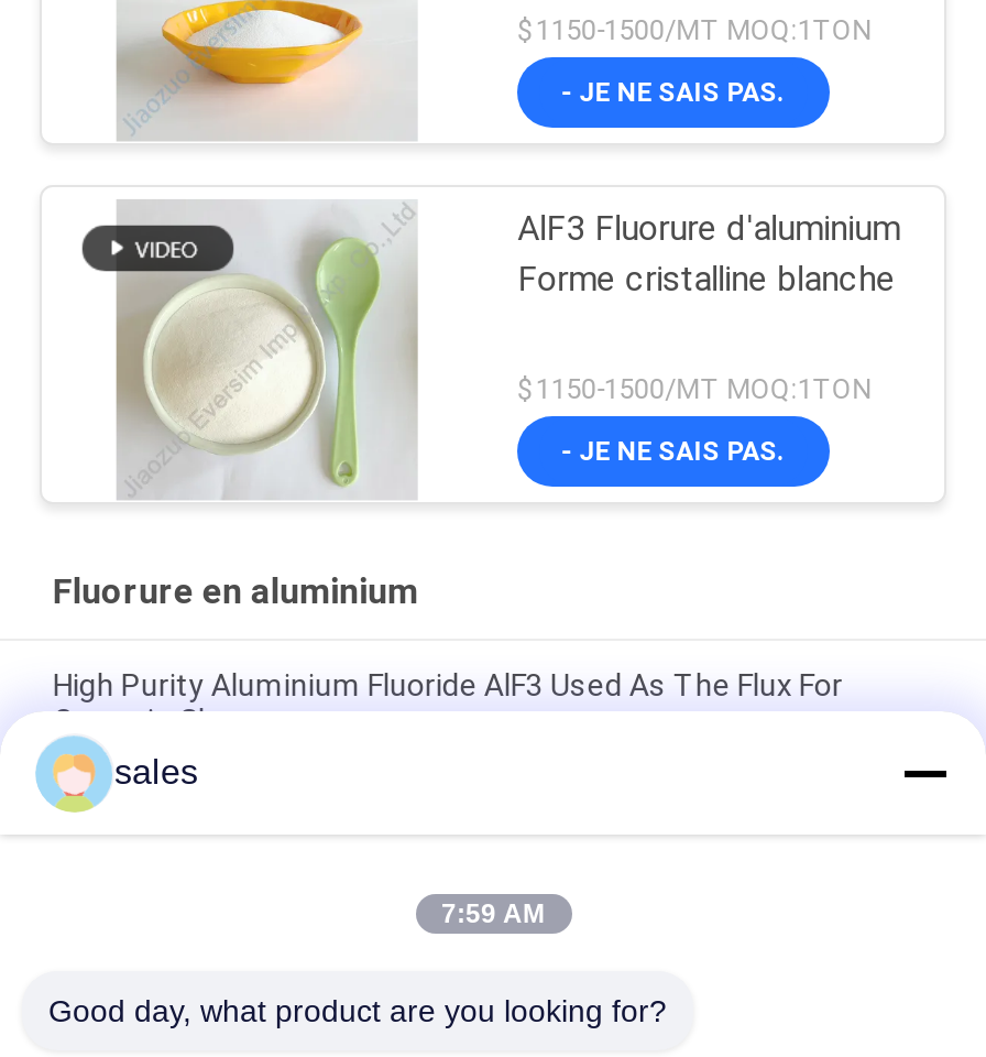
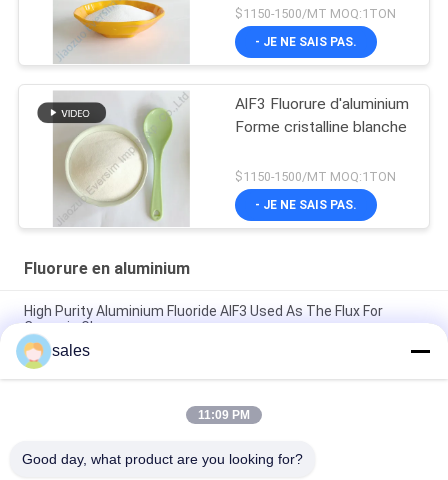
- 7:59 AM
+ 11:09 PM
